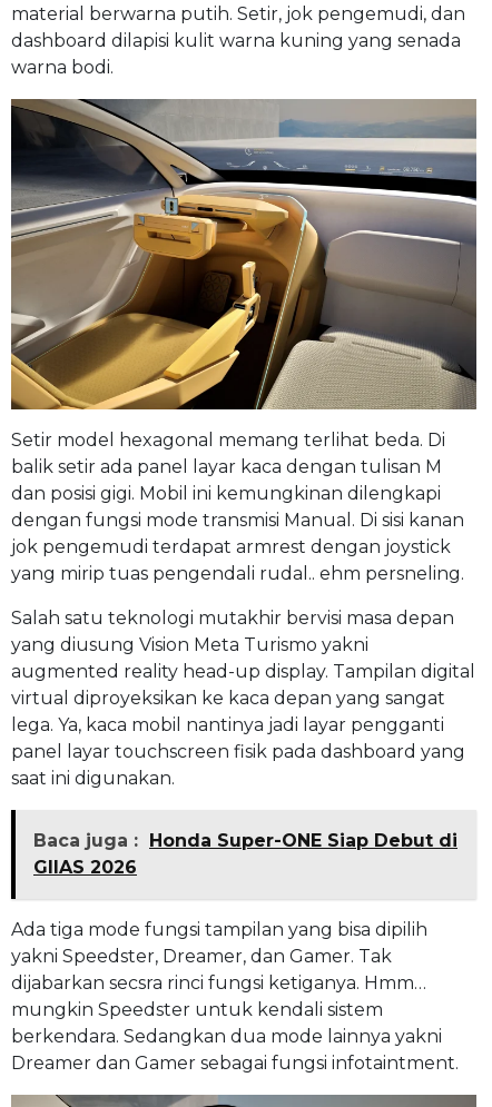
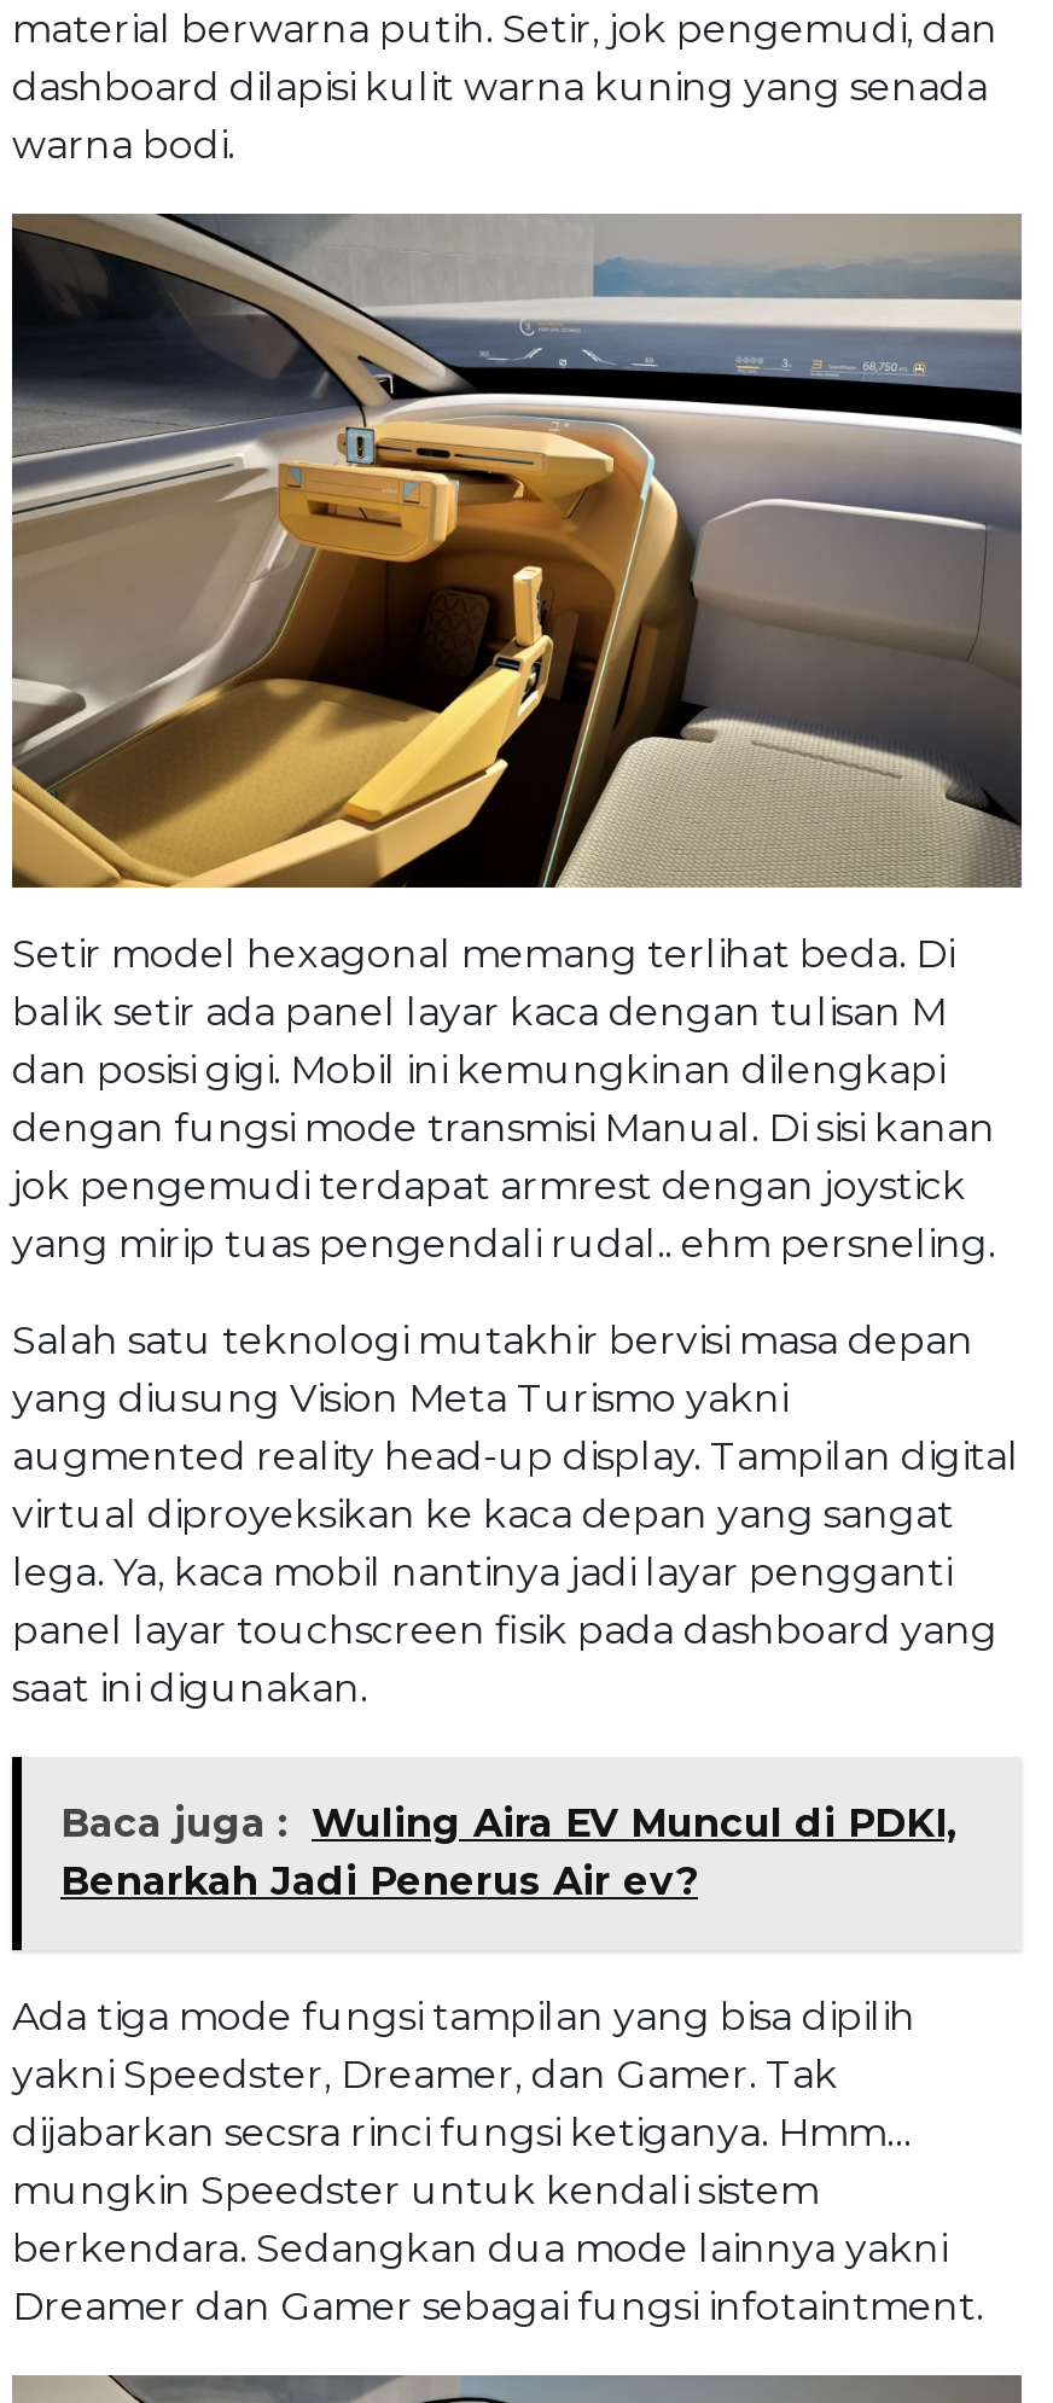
- Baca juga : Honda Super-ONE Siap Debut di
- GIIAS 2026
+ Baca juga : Wuling Aira EV Muncul di PDKI,
+ Benarkah Jadi Penerus Air ev?
